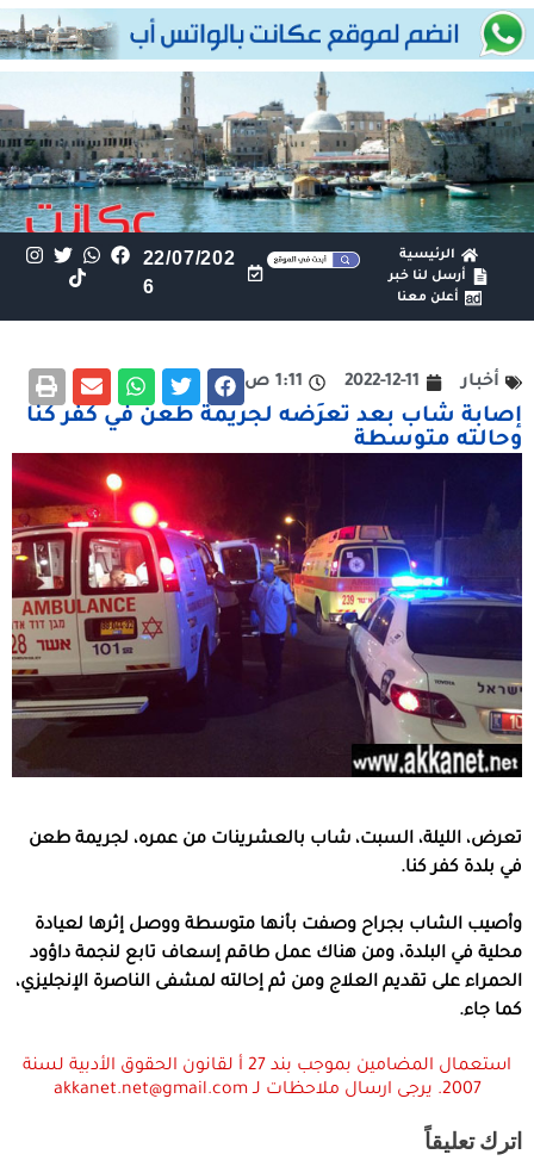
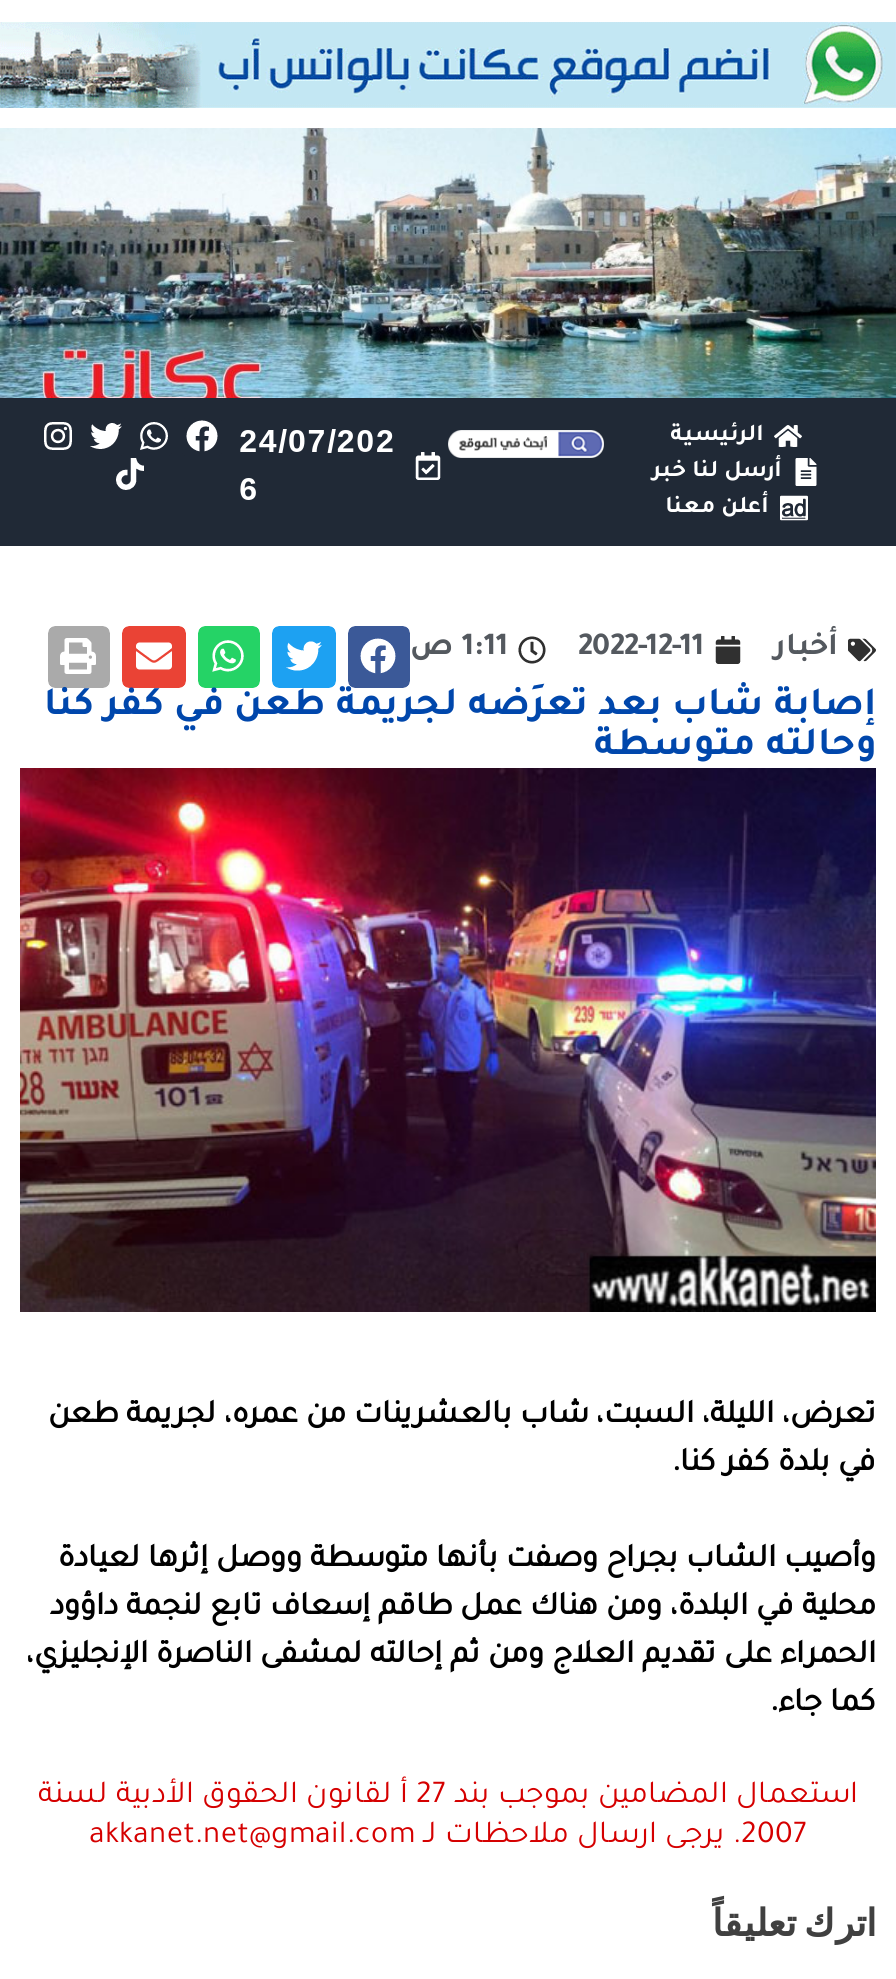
- 22/07/202
+ 24/07/202
